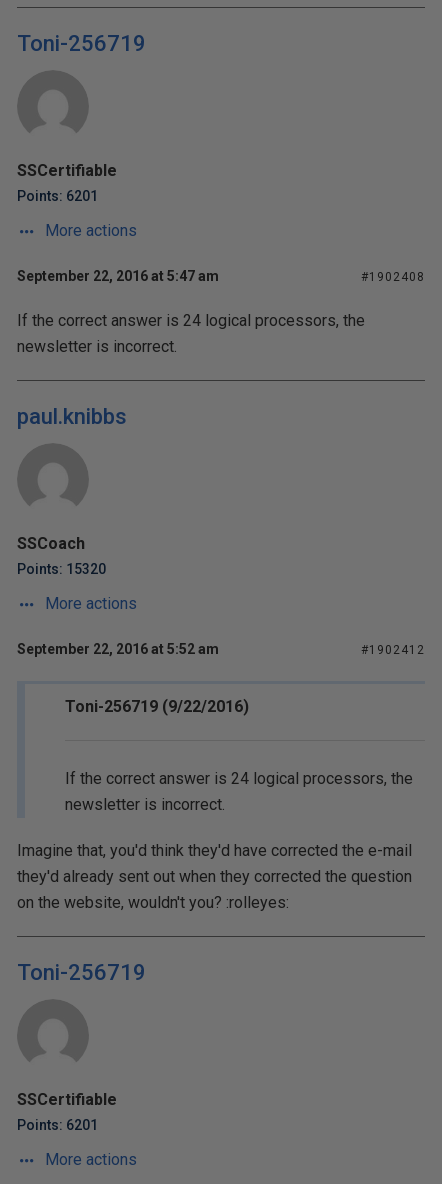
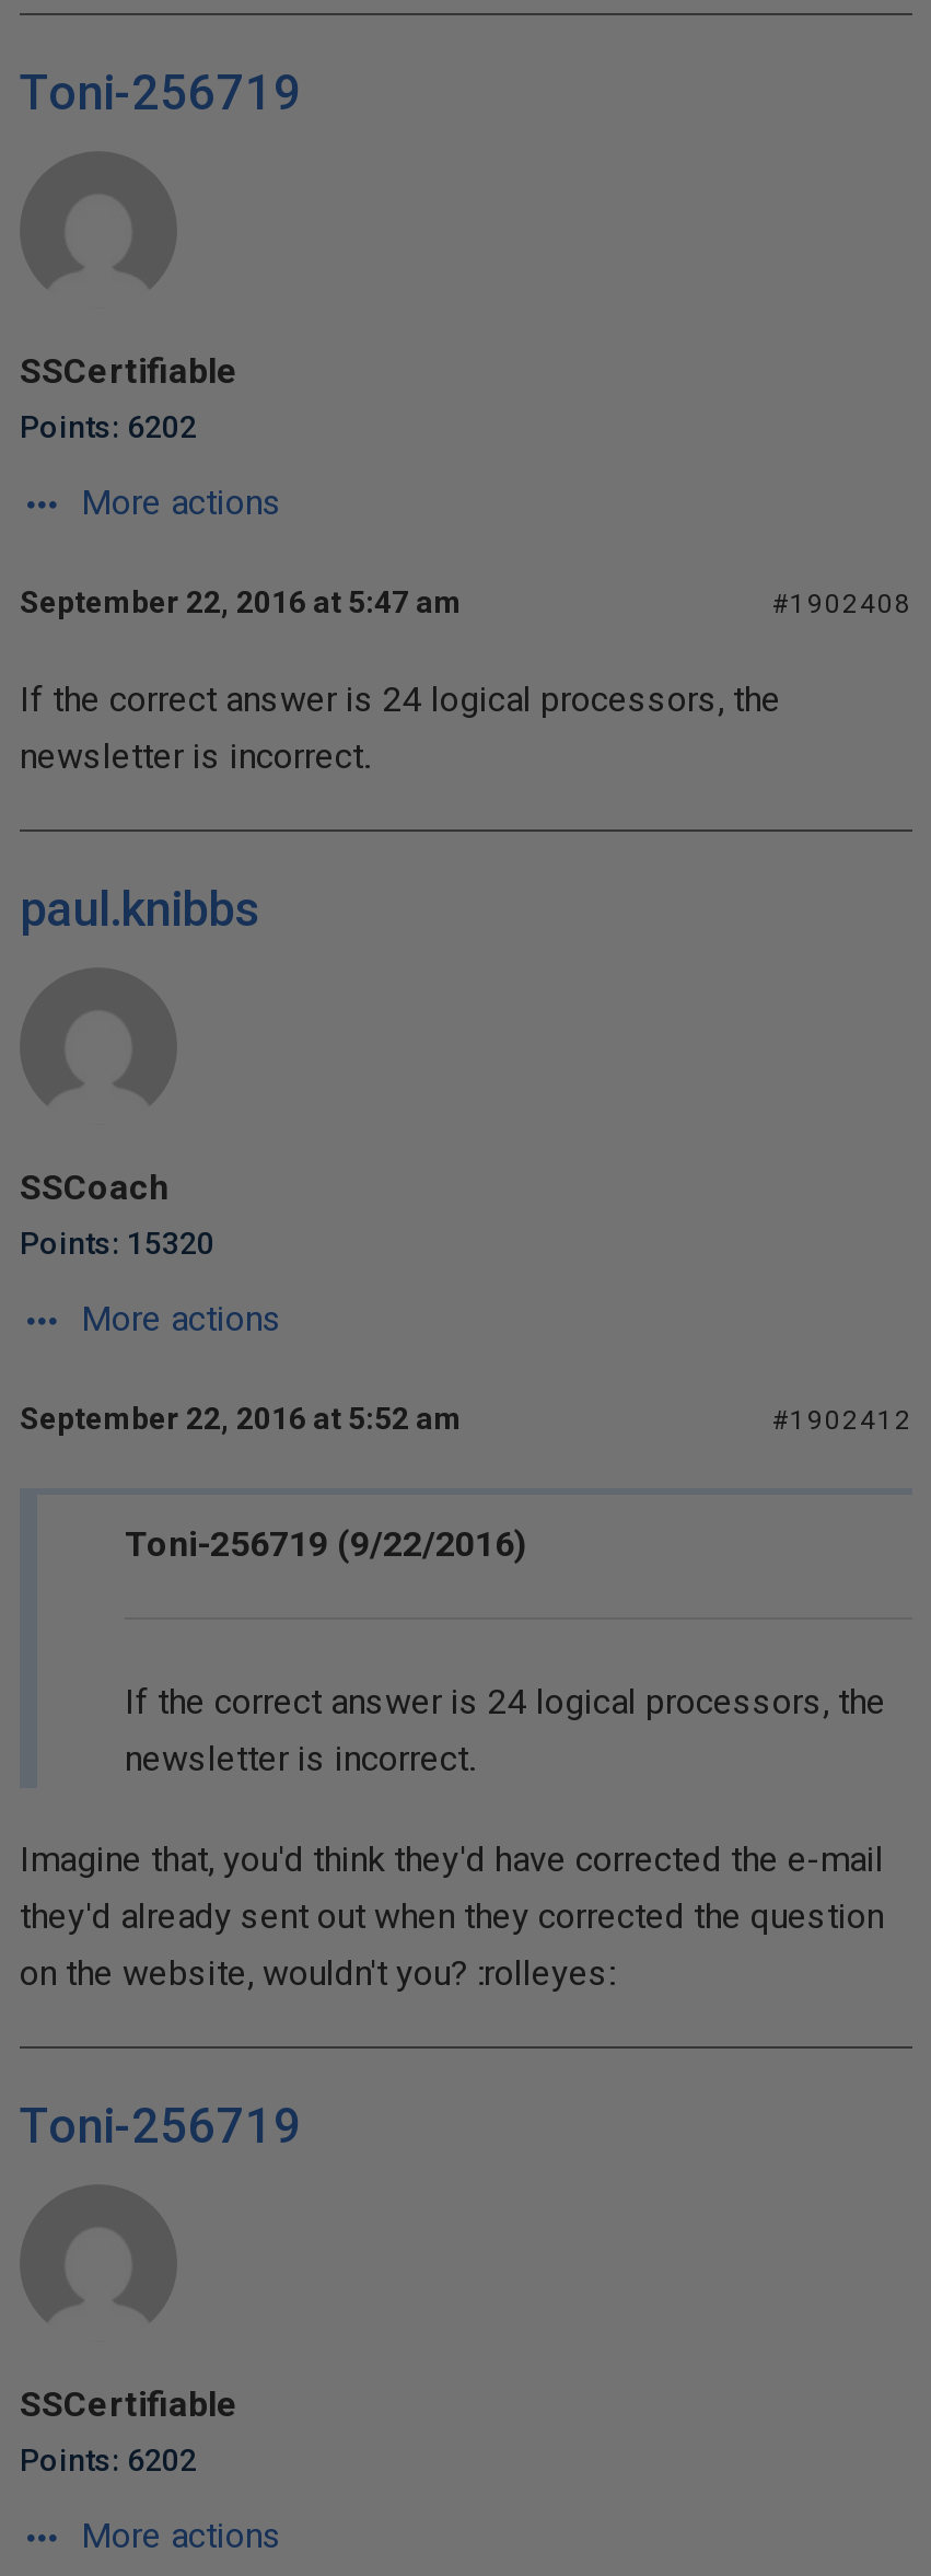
- Points: 6201
+ Points: 6202

- Points: 6201
+ Points: 6202
